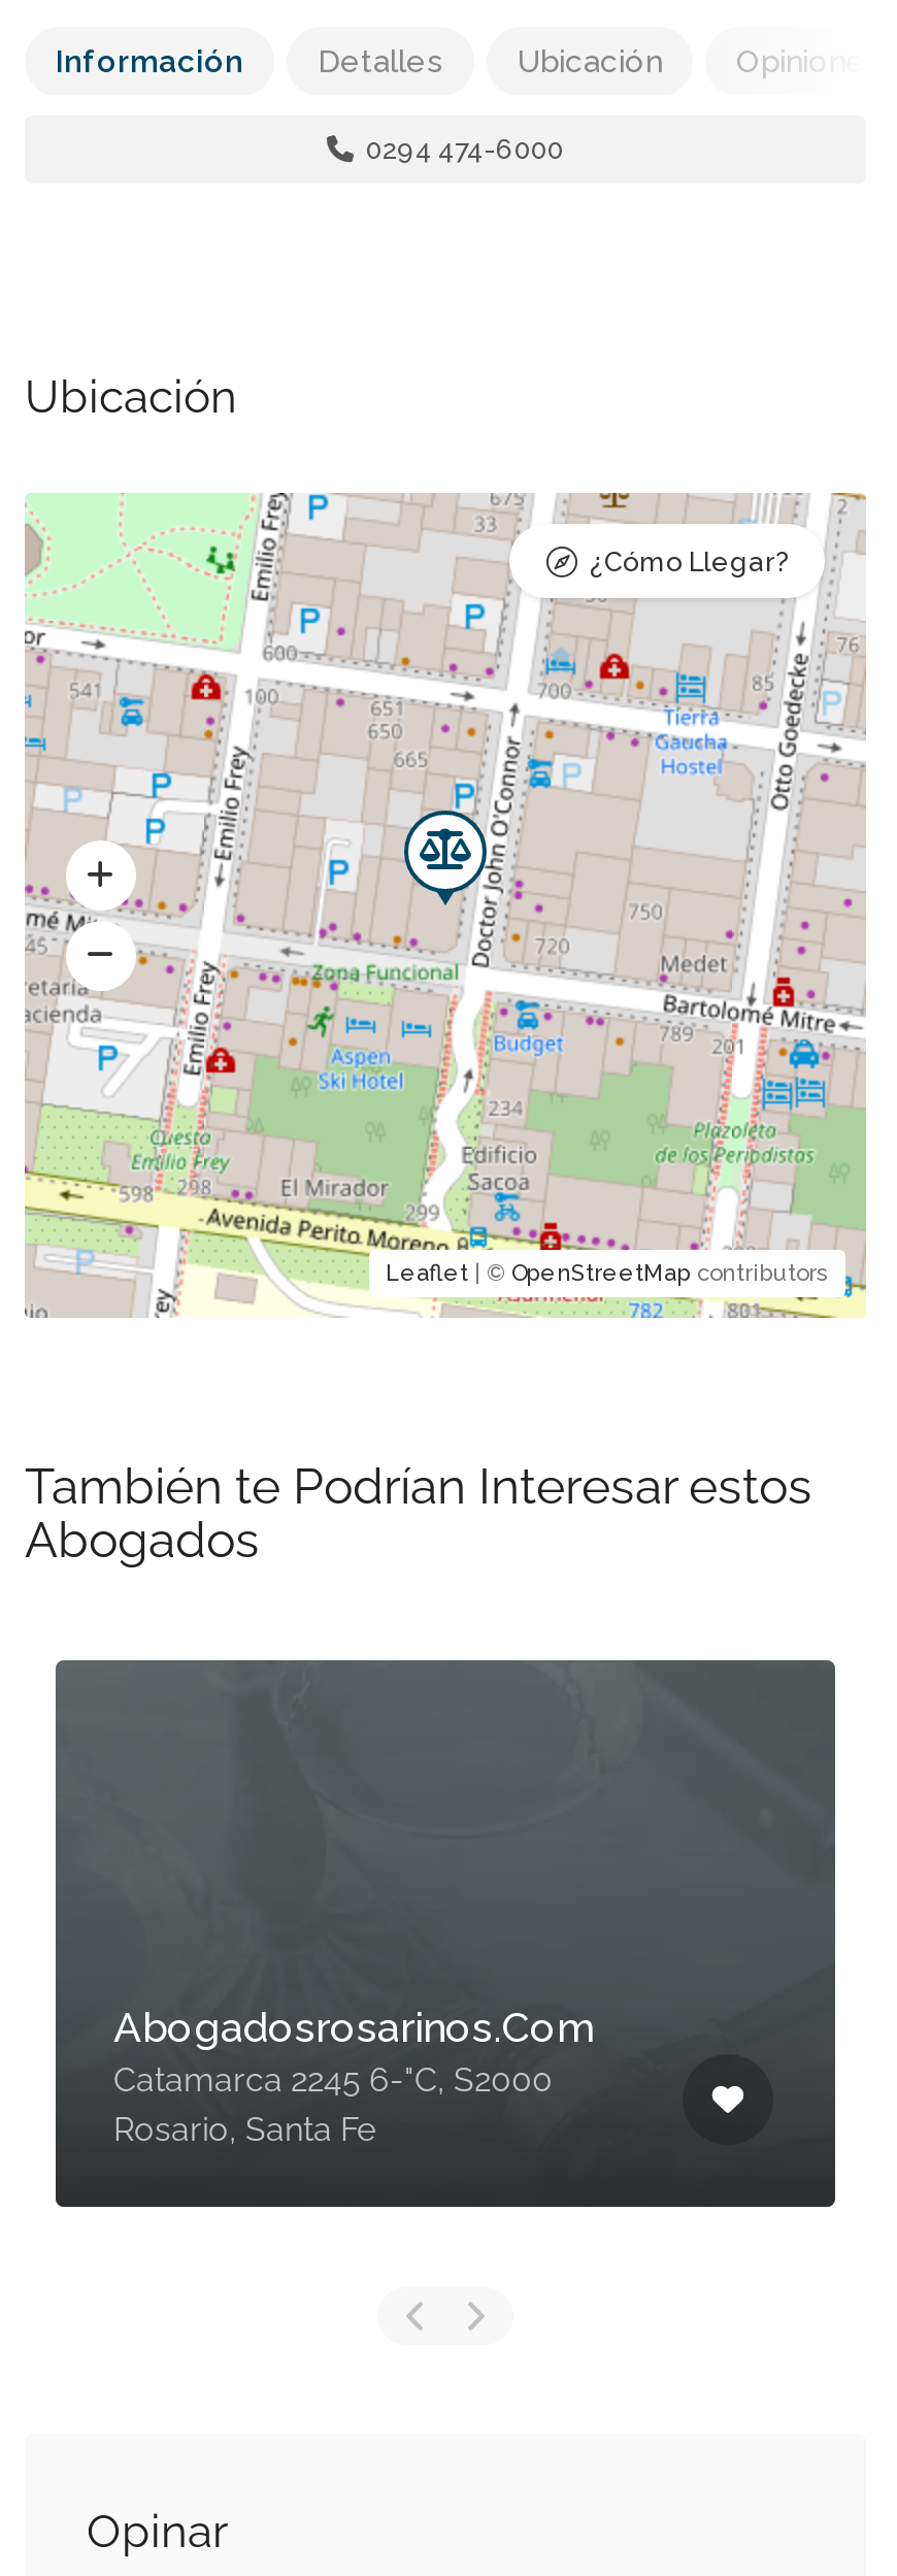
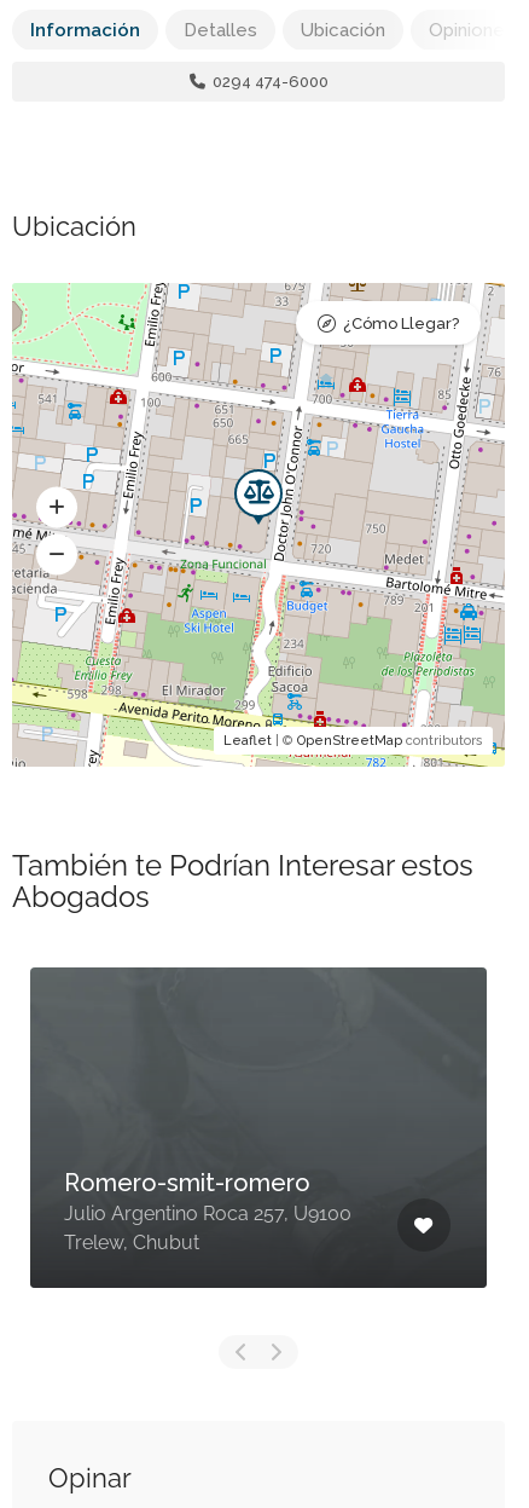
- Abogadosrosarinos.Com
- Catamarca 2245 6-"C, S2000
- Rosario, Santa Fe
+ Romero-smit-romero
+ Julio Argentino Roca 257, U9100
+ Trelew, Chubut
